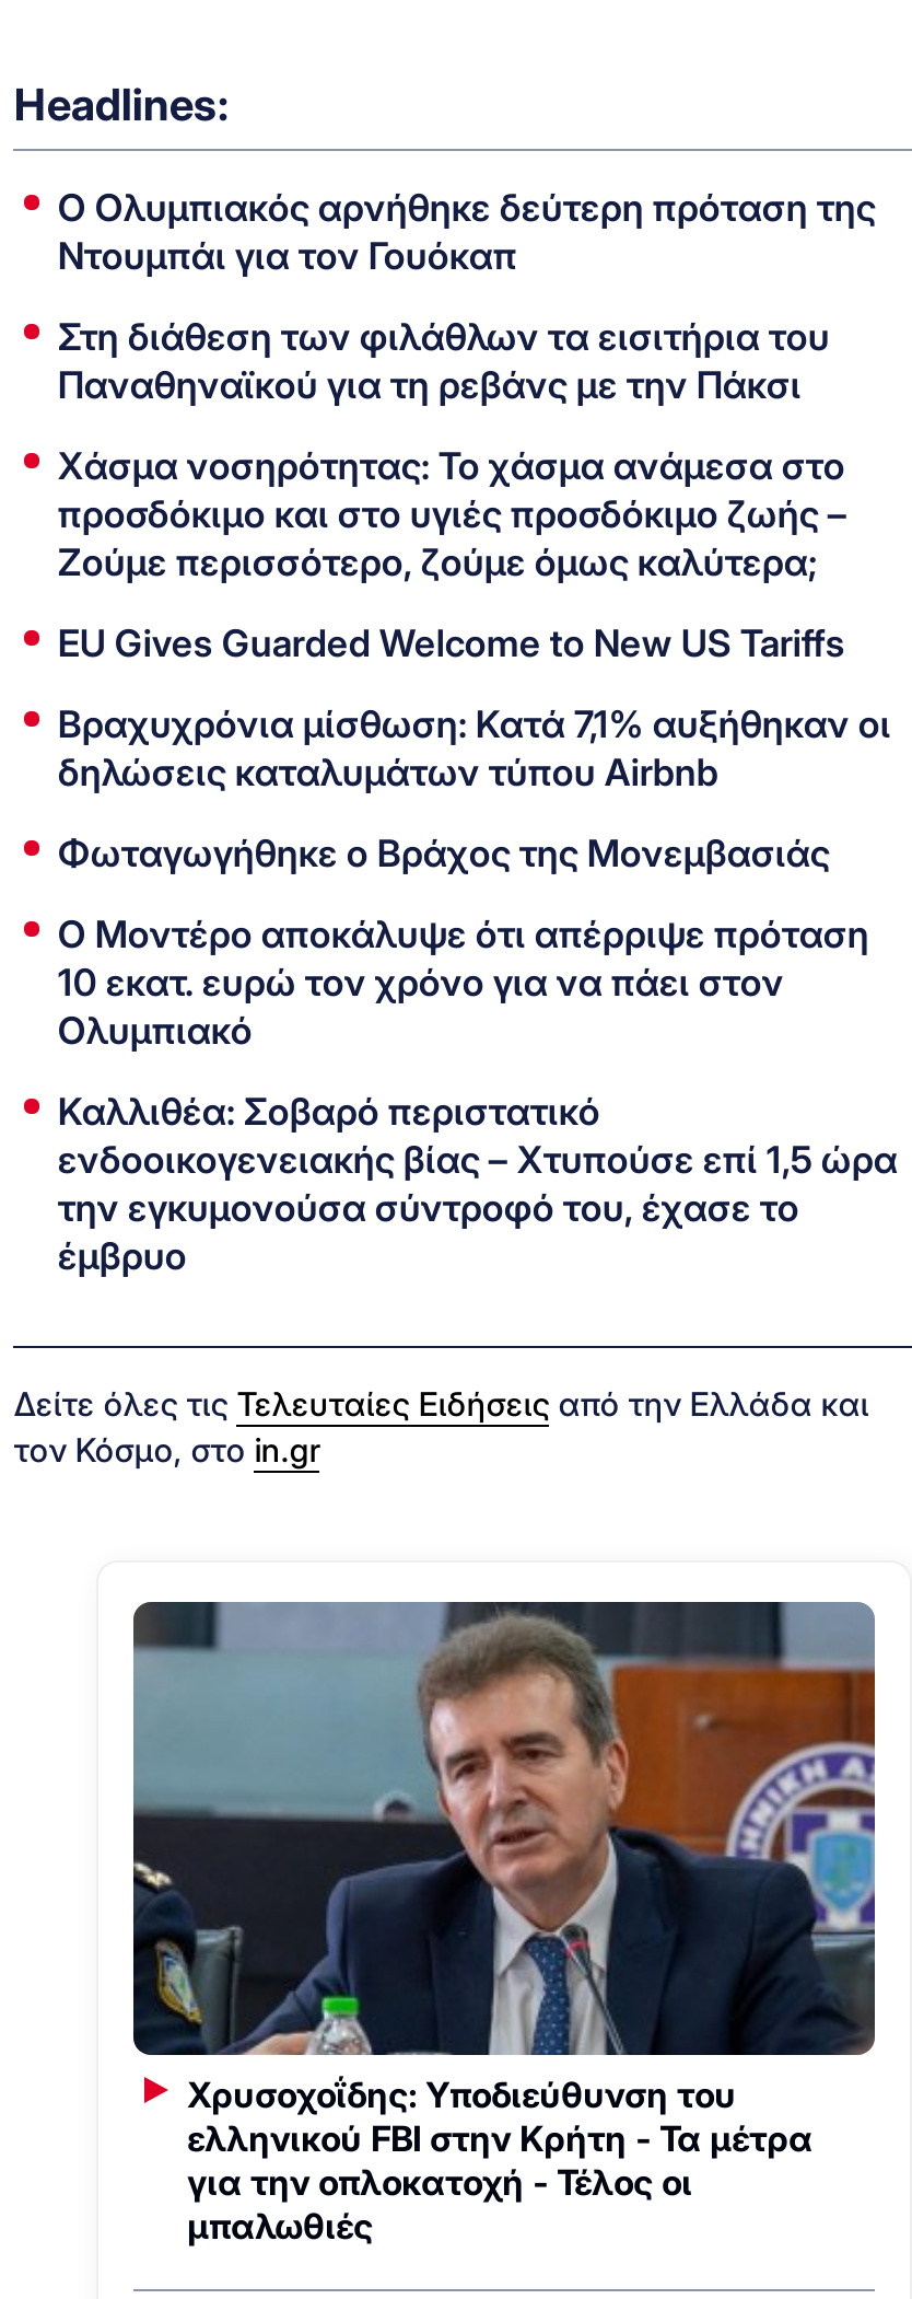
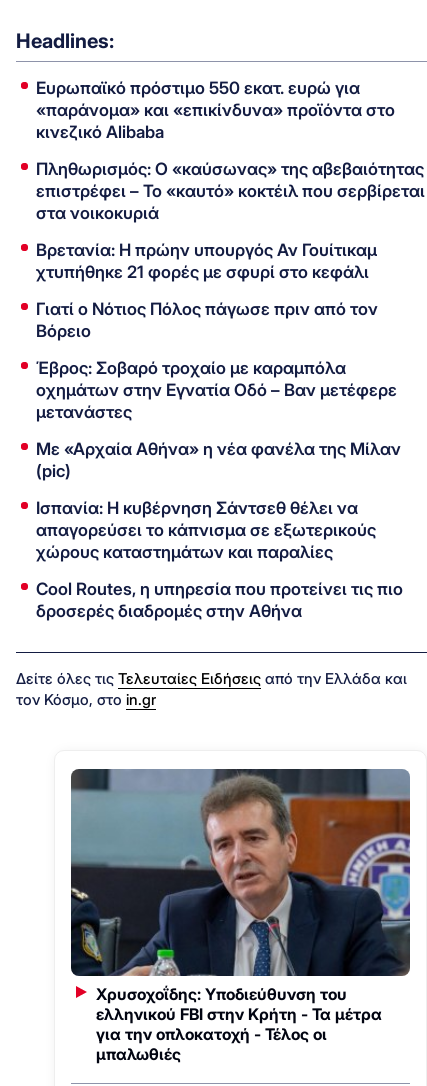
- Ο Ολυμπιακός αρνήθηκε δεύτερη πρόταση της
- Ντουμπάι για τον Γουόκαπ
+ Ευρωπαϊκό πρόστιμο 550 εκατ. ευρώ για
+ «παράνομα» και «επικίνδυνα» προϊόντα στο
+ κινεζικό Alibaba

- Στη διάθεση των φιλάθλων τα εισιτήρια του
- Παναθηναϊκού για τη ρεβάνς με την Πάκσι
+ Πληθωρισμός: Ο «καύσωνας» της αβεβαιότητας
+ επιστρέφει – Το «καυτό» κοκτέιλ που σερβίρεται
+ στα νοικοκυριά

- Χάσμα νοσηρότητας: Το χάσμα ανάμεσα στο
- προσδόκιμο και στο υγιές προσδόκιμο ζωής –
- Ζούμε περισσότερο, ζούμε όμως καλύτερα;
+ Βρετανία: Η πρώην υπουργός Αν Γουίτικαμ
+ χτυπήθηκε 21 φορές με σφυρί στο κεφάλι

- EU Gives Guarded Welcome to New US Tariffs
+ Γιατί ο Νότιος Πόλος πάγωσε πριν από τον
+ Βόρειο

- Βραχυχρόνια μίσθωση: Κατά 7,1% αυξήθηκαν οι
- δηλώσεις καταλυμάτων τύπου Airbnb
+ Έβρος: Σοβαρό τροχαίο με καραμπόλα
+ οχημάτων στην Εγνατία Οδό – Βαν μετέφερε
+ μετανάστες

- Φωταγωγήθηκε ο Βράχος της Μονεμβασιάς
+ Με «Αρχαία Αθήνα» η νέα φανέλα της Μίλαν
+ (pic)

- Ο Μοντέρο αποκάλυψε ότι απέρριψε πρόταση
- 10 εκατ. ευρώ τον χρόνο για να πάει στον
- Ολυμπιακό
+ Ισπανία: Η κυβέρνηση Σάντσεθ θέλει να
+ απαγορεύσει το κάπνισμα σε εξωτερικούς
+ χώρους καταστημάτων και παραλίες

- Καλλιθέα: Σοβαρό περιστατικό
- ενδοοικογενειακής βίας – Χτυπούσε επί 1,5 ώρα
- την εγκυμονούσα σύντροφό του, έχασε το
- έμβρυο
+ Cool Routes, η υπηρεσία που προτείνει τις πιο
+ δροσερές διαδρομές στην Αθήνα
